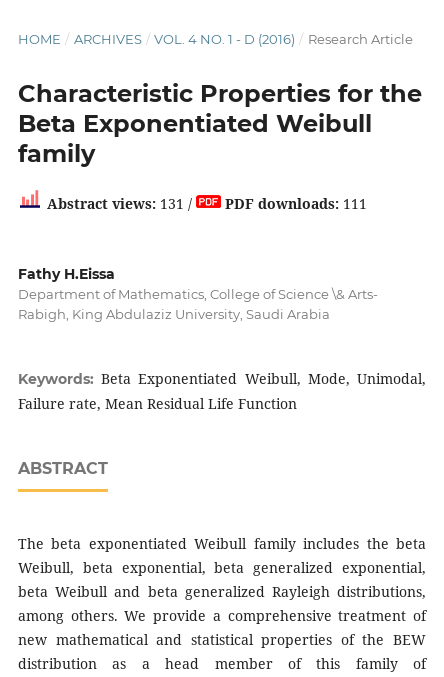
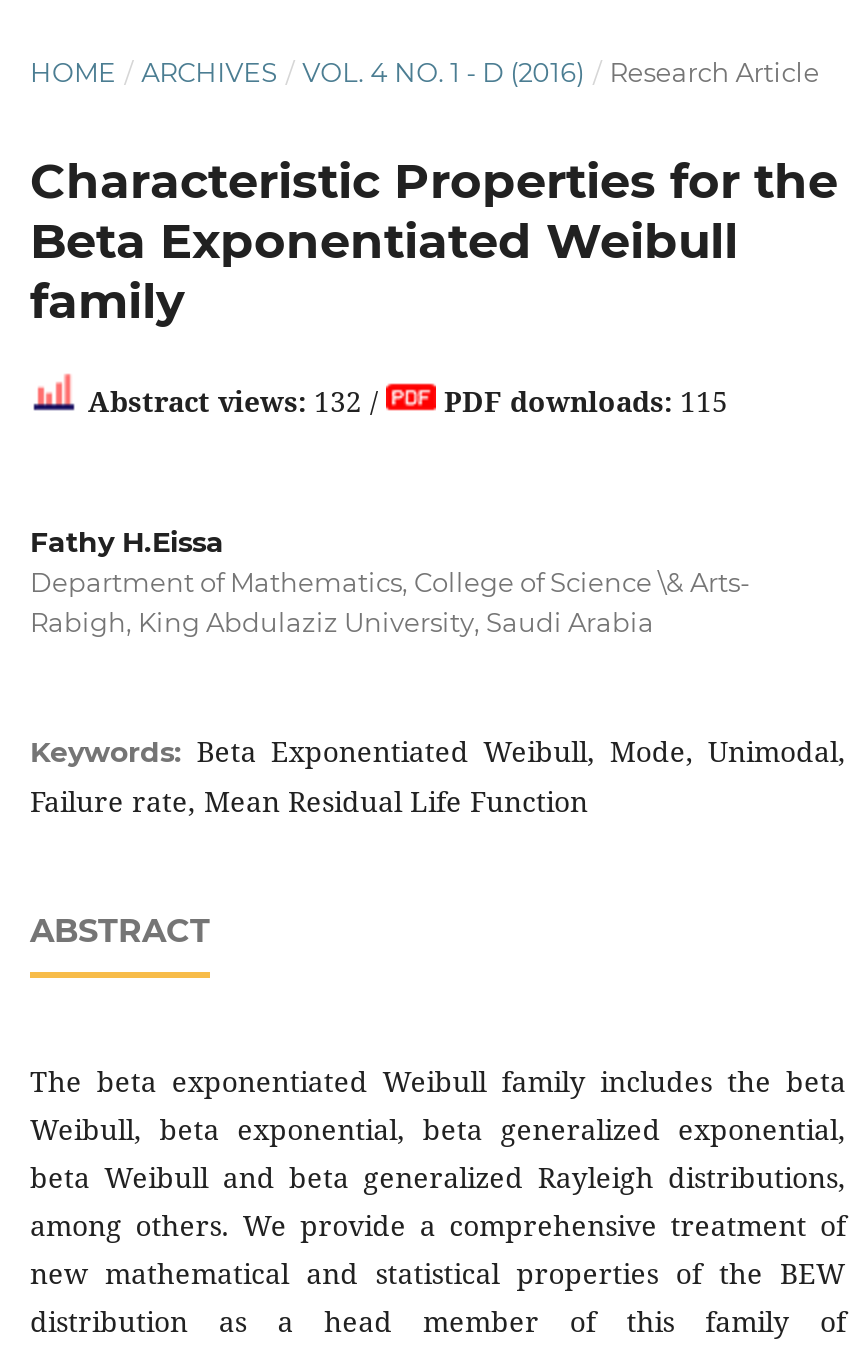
- Abstract views: 131 /
+ Abstract views: 132 /

- PDF downloads: 111
+ PDF downloads: 115
